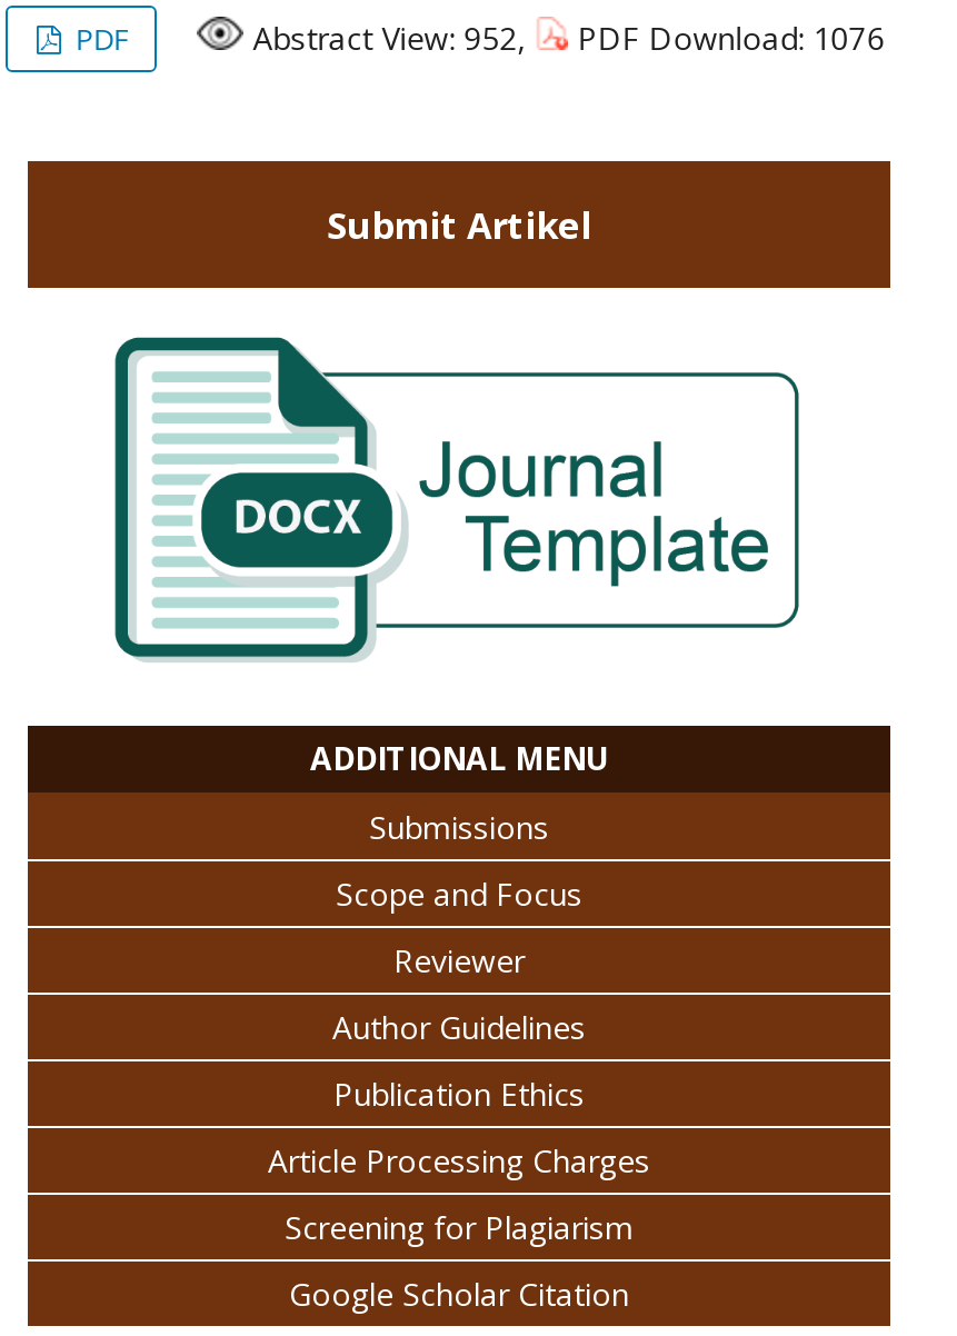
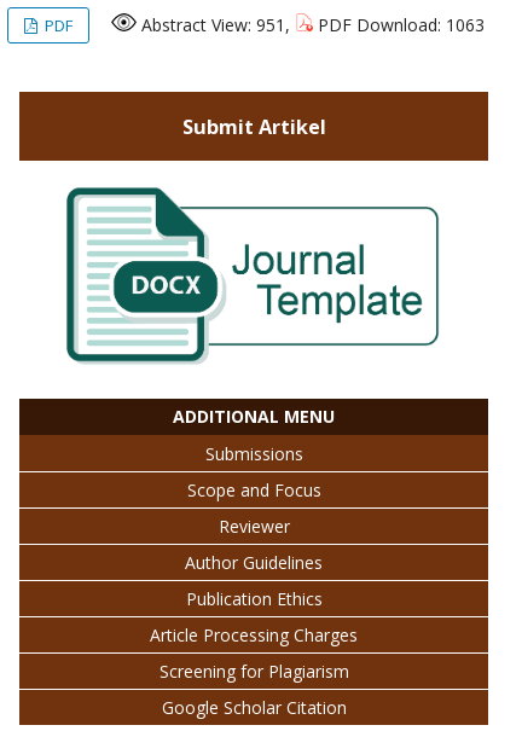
- Abstract View: 952,
+ Abstract View: 951,

- PDF Download: 1076
+ PDF Download: 1063
